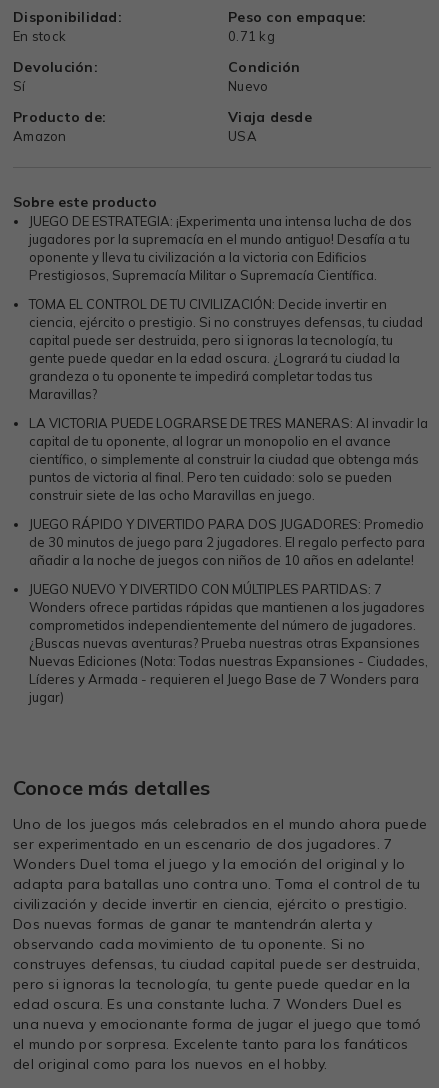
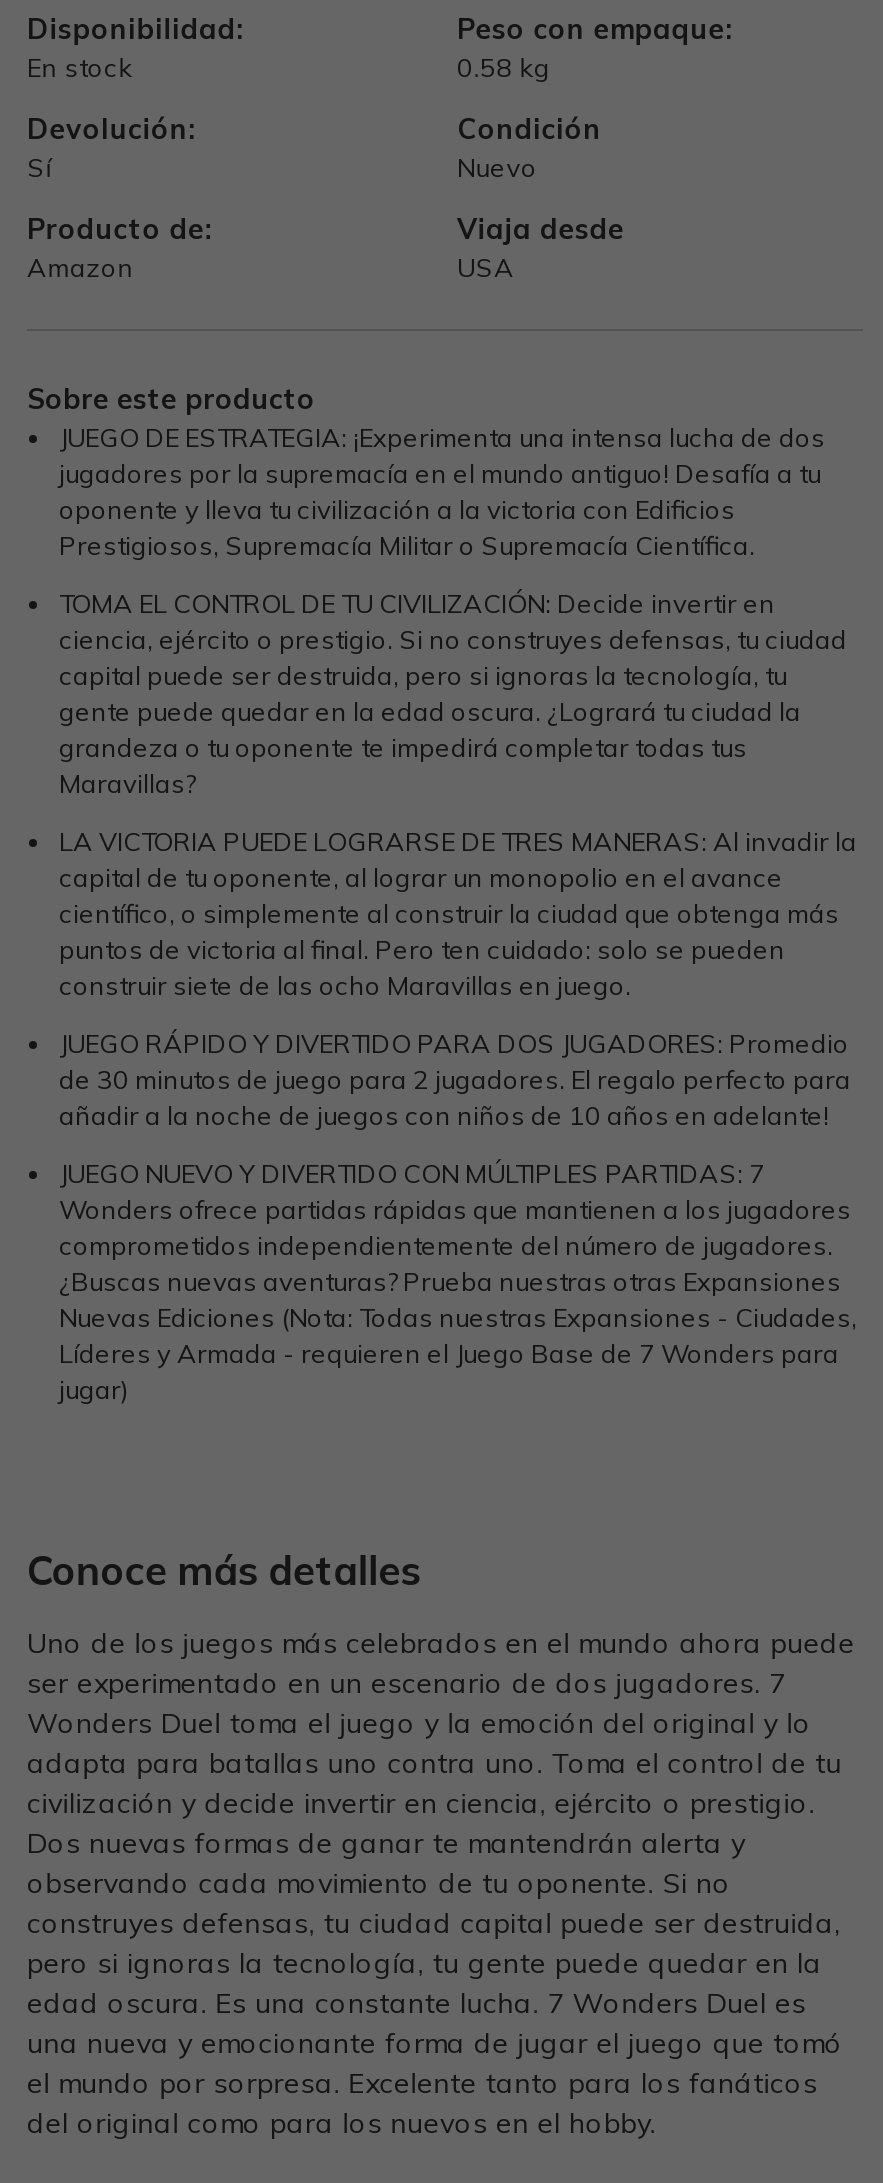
- 0.71 kg
+ 0.58 kg
